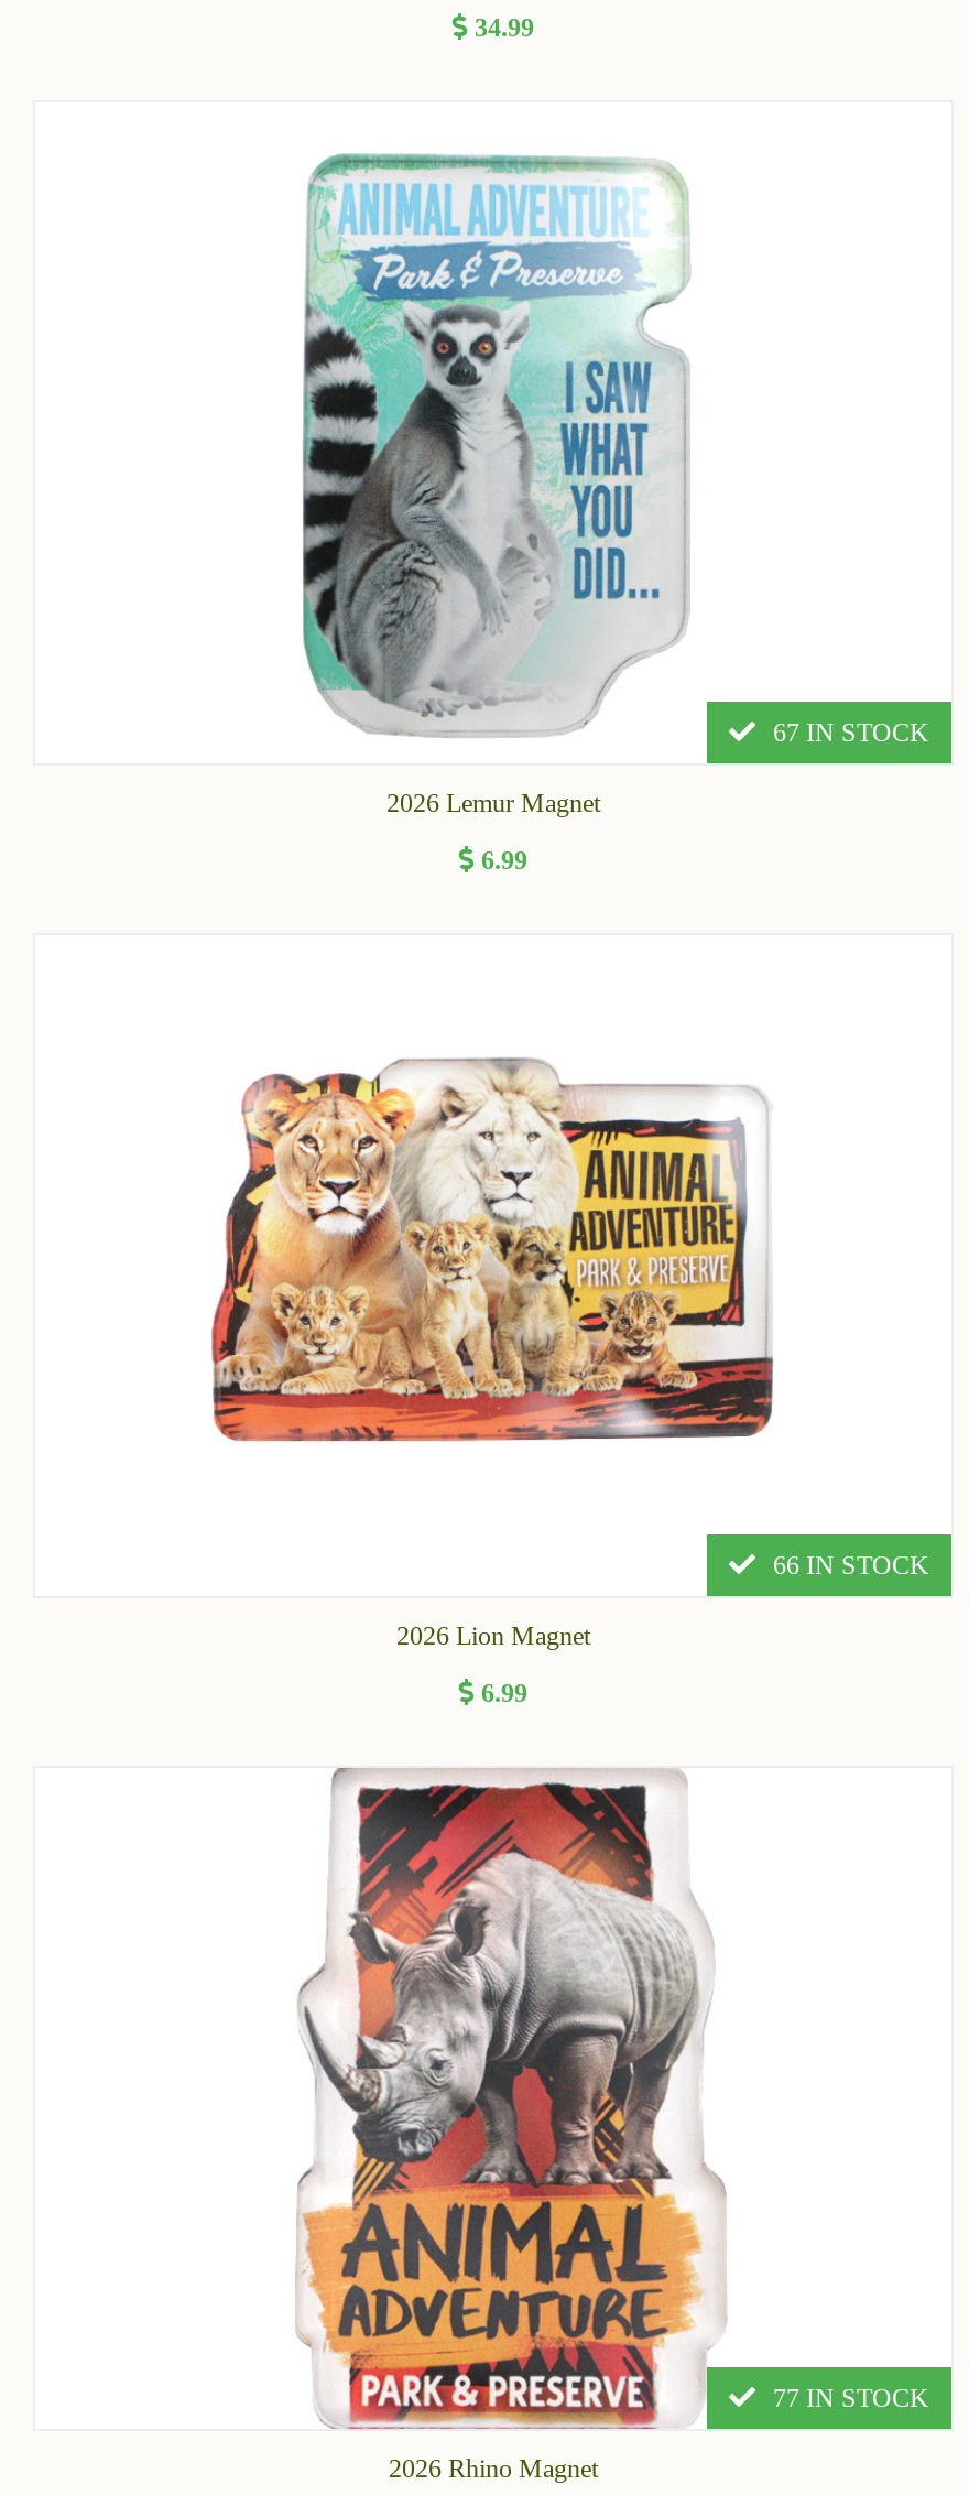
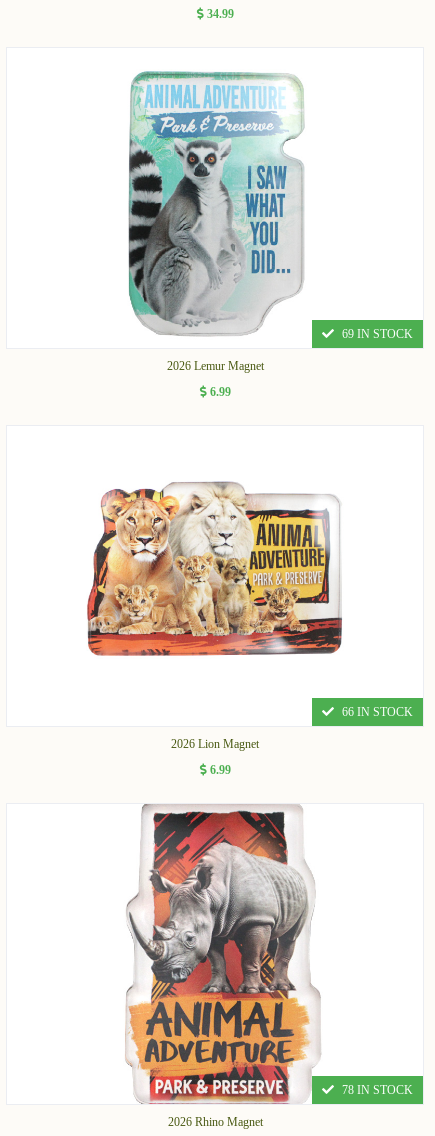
- 67 IN STOCK
+ 69 IN STOCK

- 77 IN STOCK
+ 78 IN STOCK
